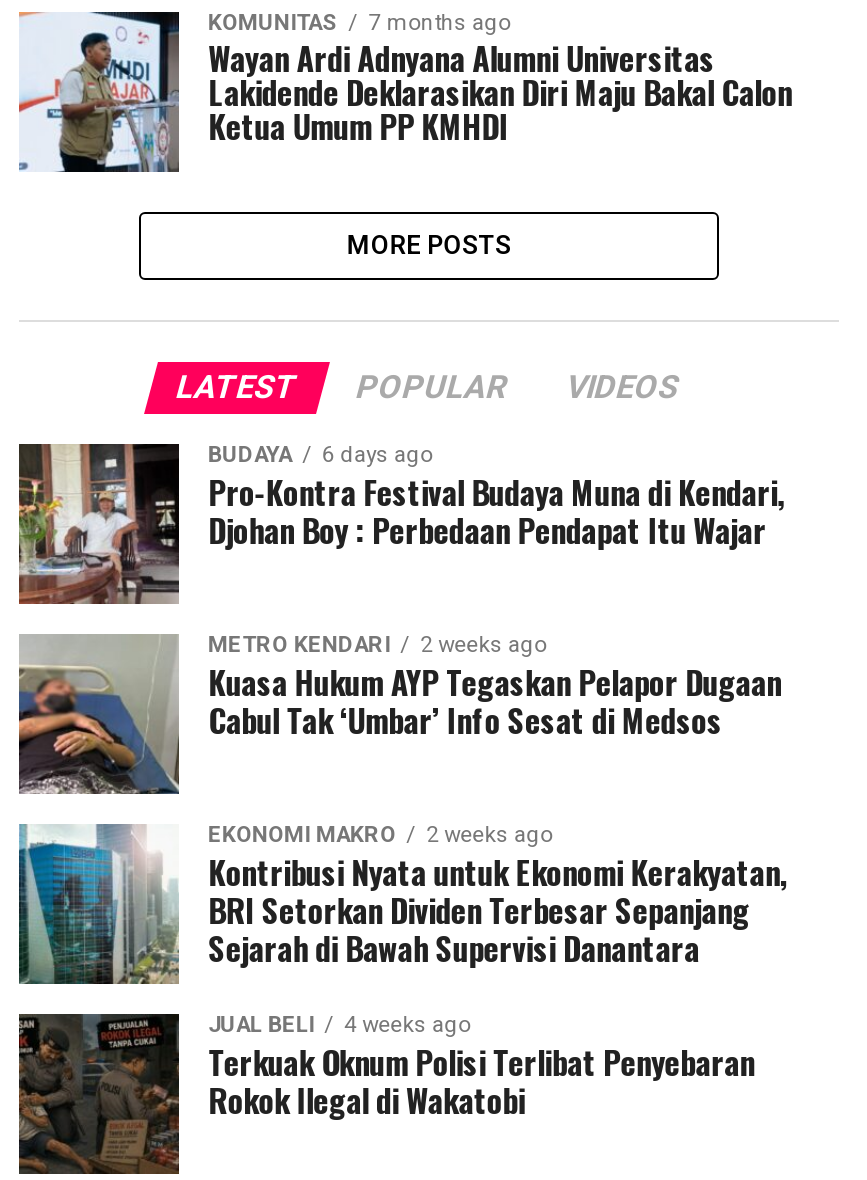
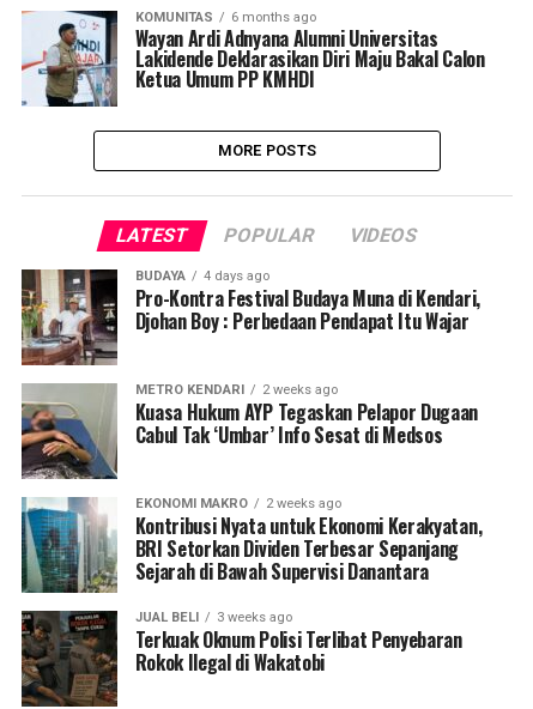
- KOMUNITAS 7 months ago
+ KOMUNITAS 6 months ago

- BUDAYA 6 days ago
+ BUDAYA 4 days ago

- JUAL BELI 4 weeks ago
+ JUAL BELI 3 weeks ago
